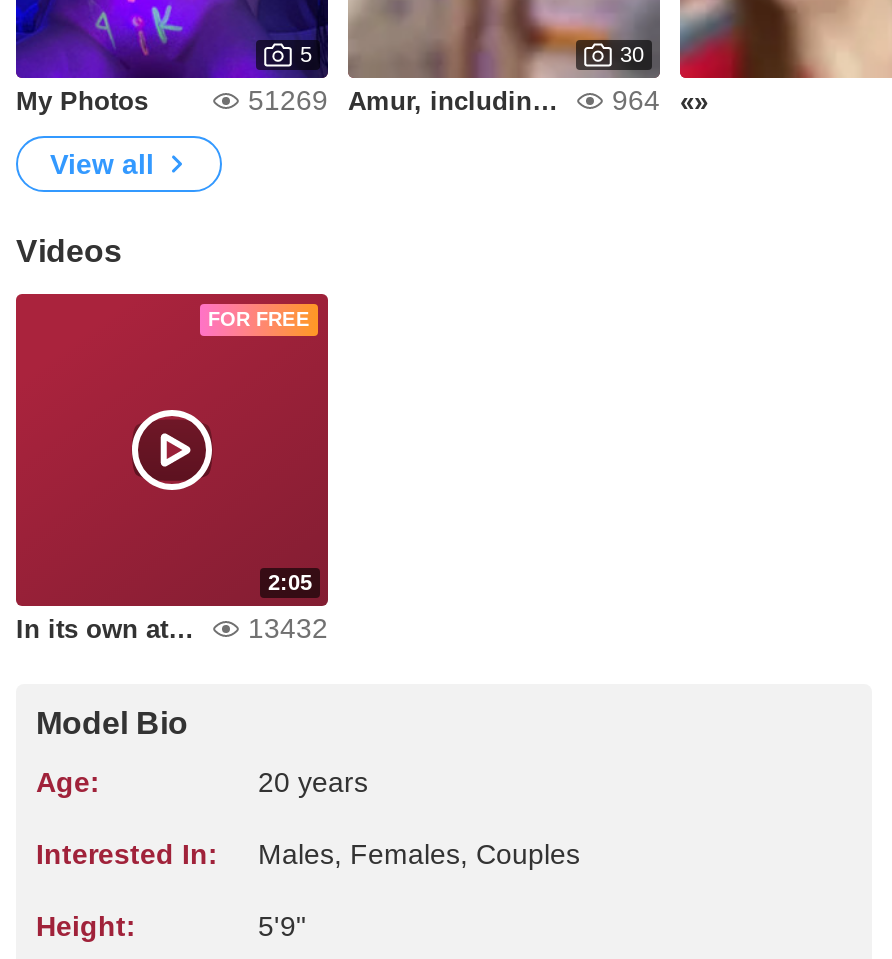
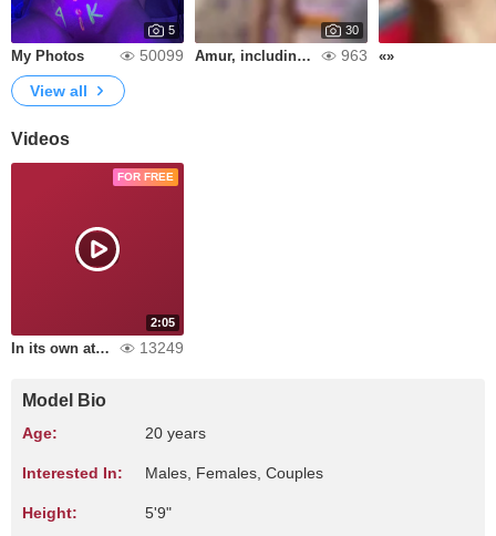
- 51269
+ 50099

- 964
+ 963

- 13432
+ 13249
